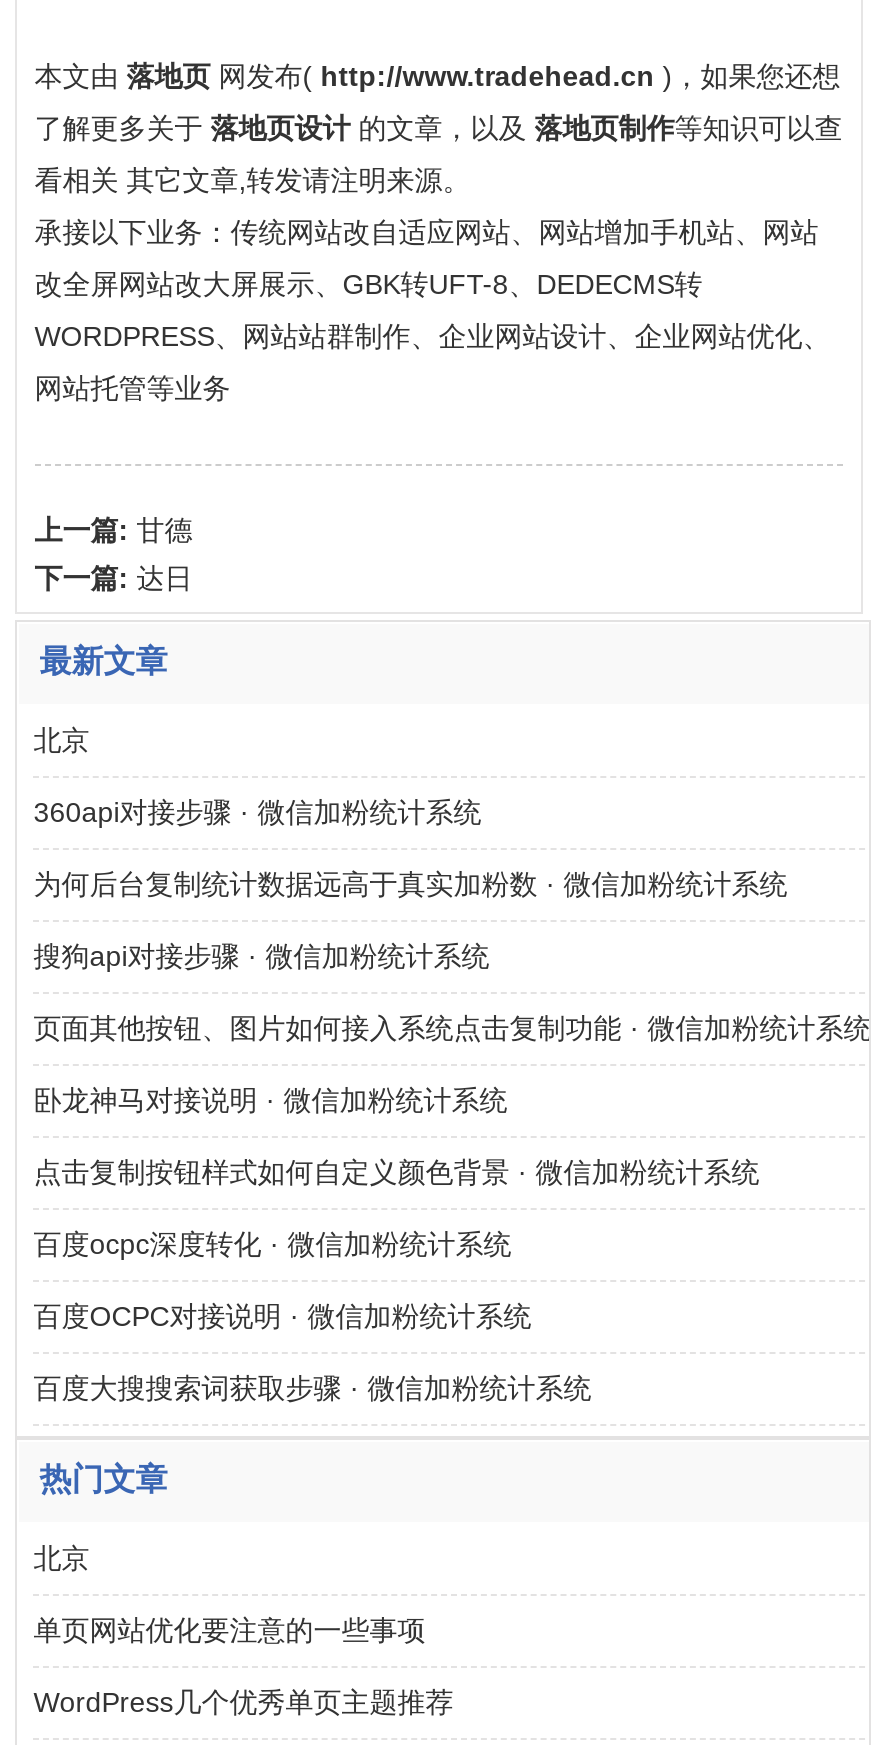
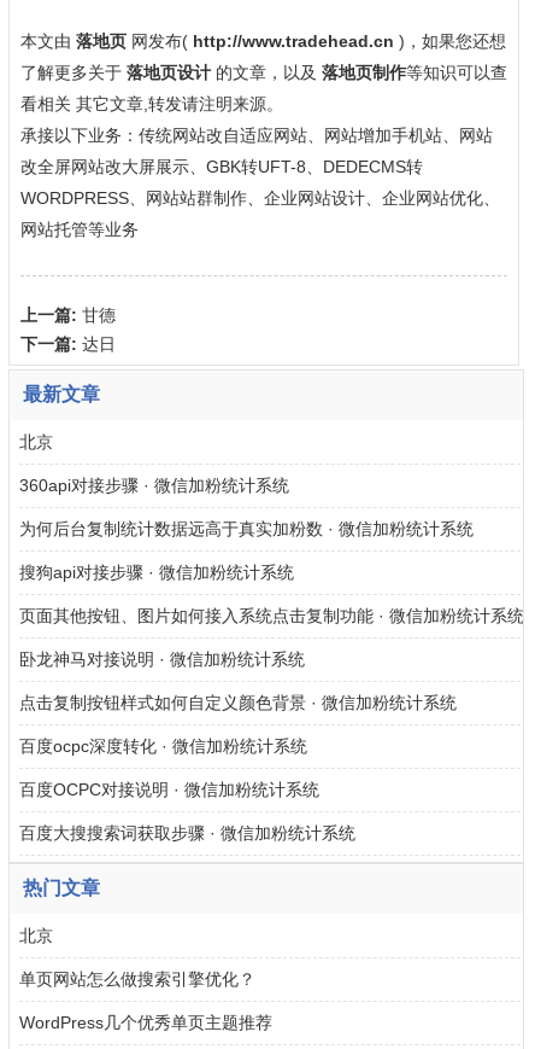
- 单页网站优化要注意的一些事项
+ 单页网站怎么做搜索引擎优化？
